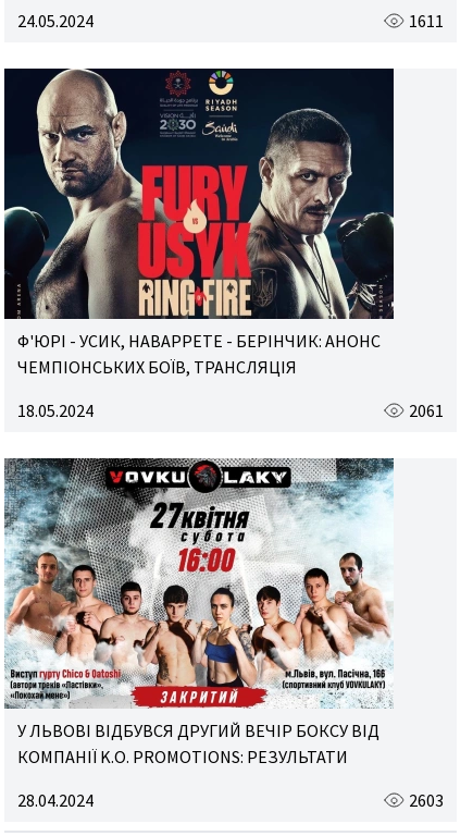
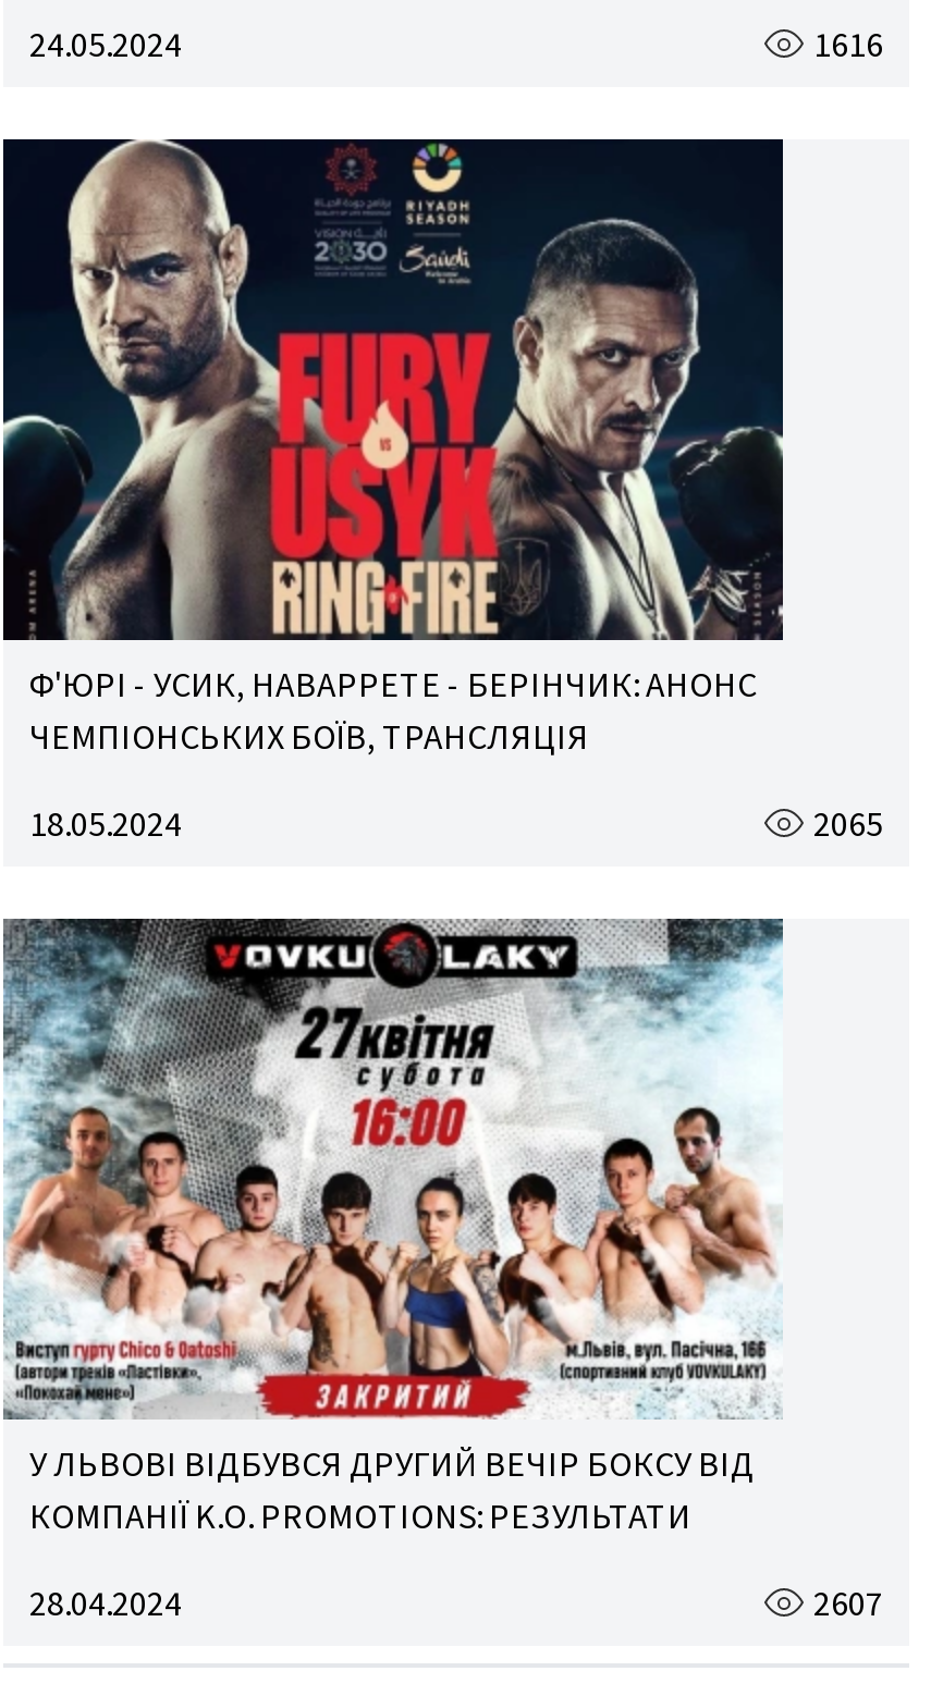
- 1611
+ 1616

- 2061
+ 2065

- 2603
+ 2607
